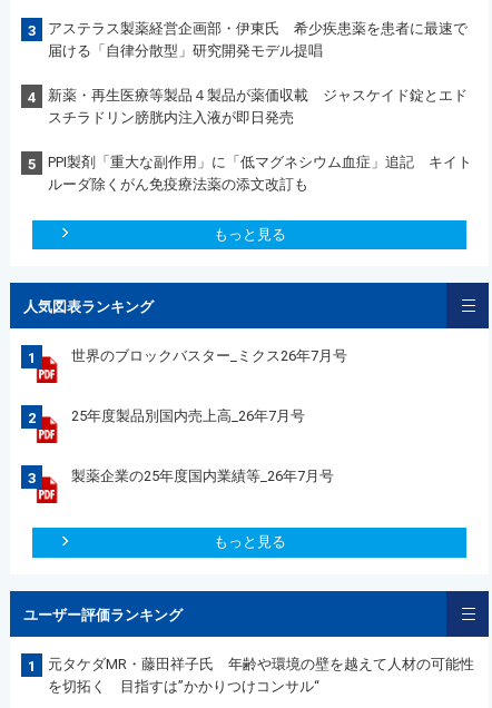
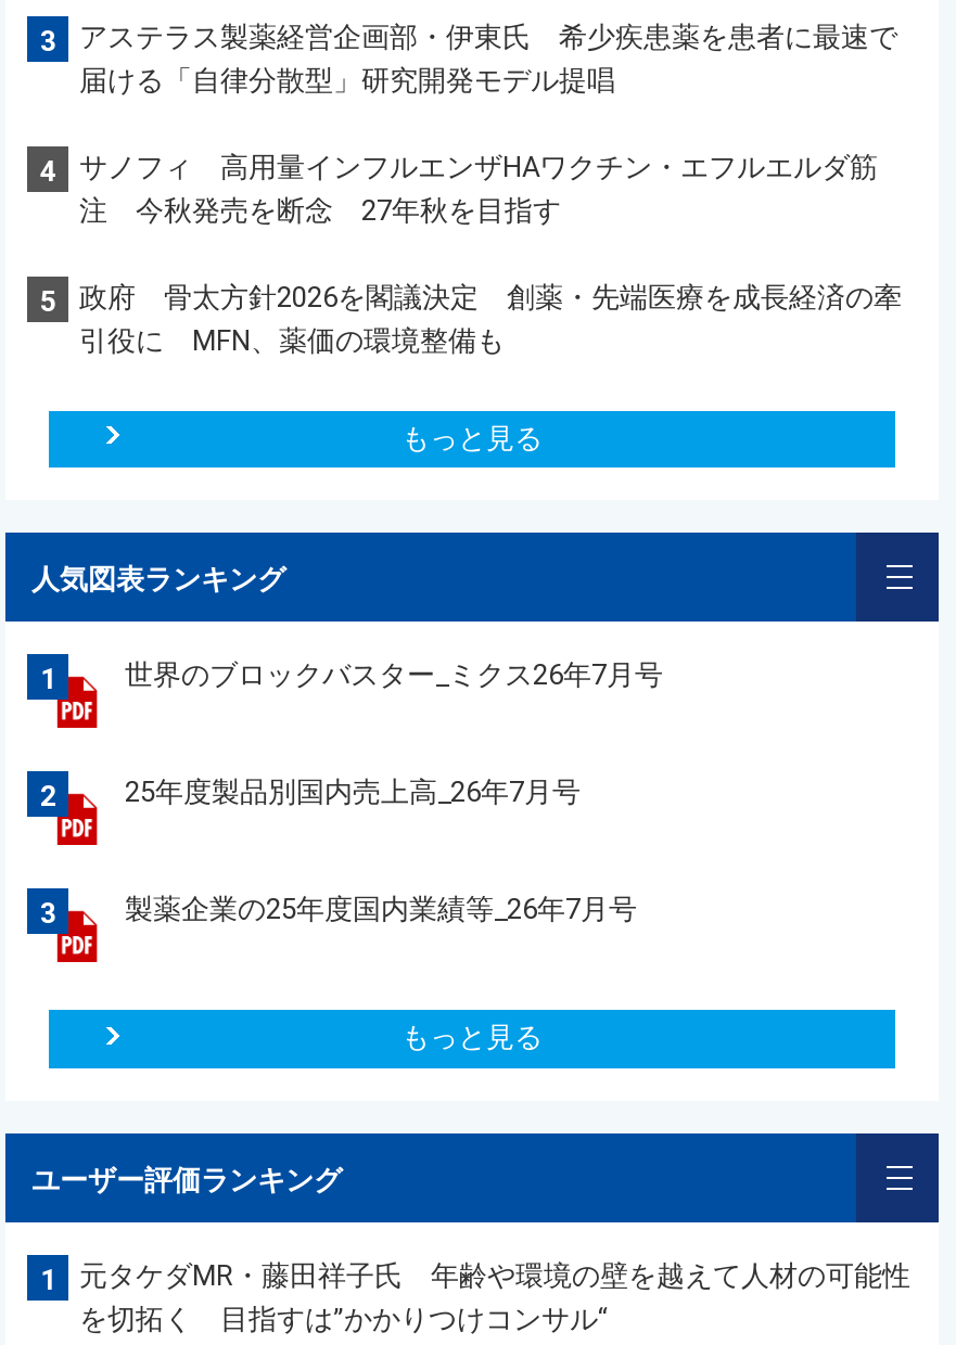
- 新薬・再生医療等製品４製品が薬価収載 ジャスケイド錠とエド
- スチラドリン膀胱内注入液が即日発売
+ サノフィ 高用量インフルエンザHAワクチン・エフルエルダ筋
+ 注 今秋発売を断念 27年秋を目指す

- PPI製剤「重大な副作用」に「低マグネシウム血症」追記 キイト
- ルーダ除くがん免疫療法薬の添文改訂も
+ 政府 骨太方針2026を閣議決定 創薬・先端医療を成長経済の牽
+ 引役に MFN、薬価の環境整備も
